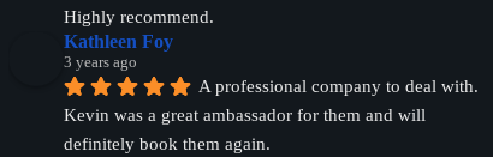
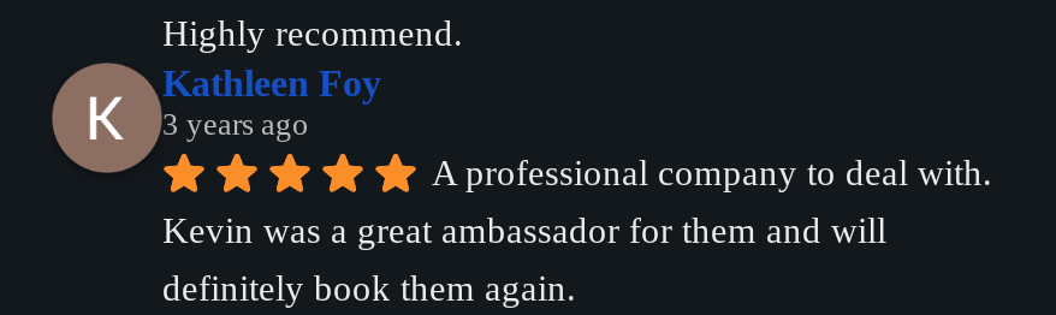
+ [image]
